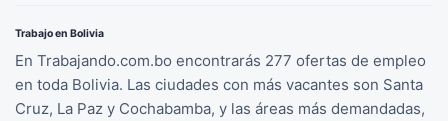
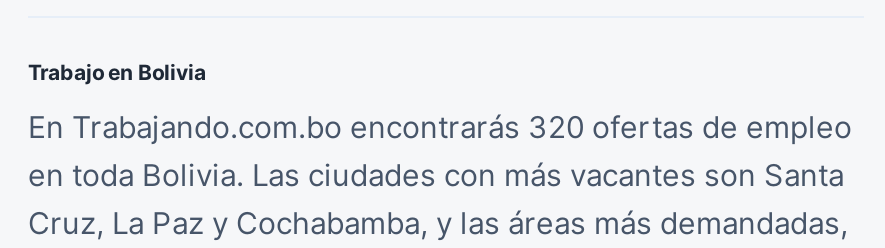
- En Trabajando.com.bo encontrarás 277 ofertas de empleo
+ En Trabajando.com.bo encontrarás 320 ofertas de empleo
